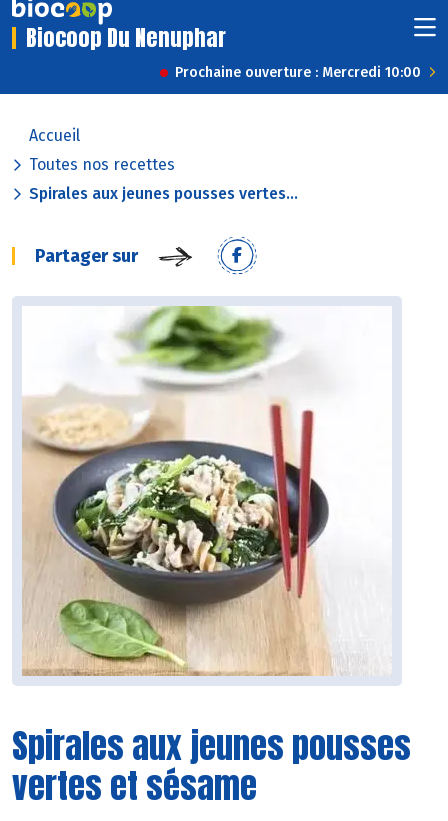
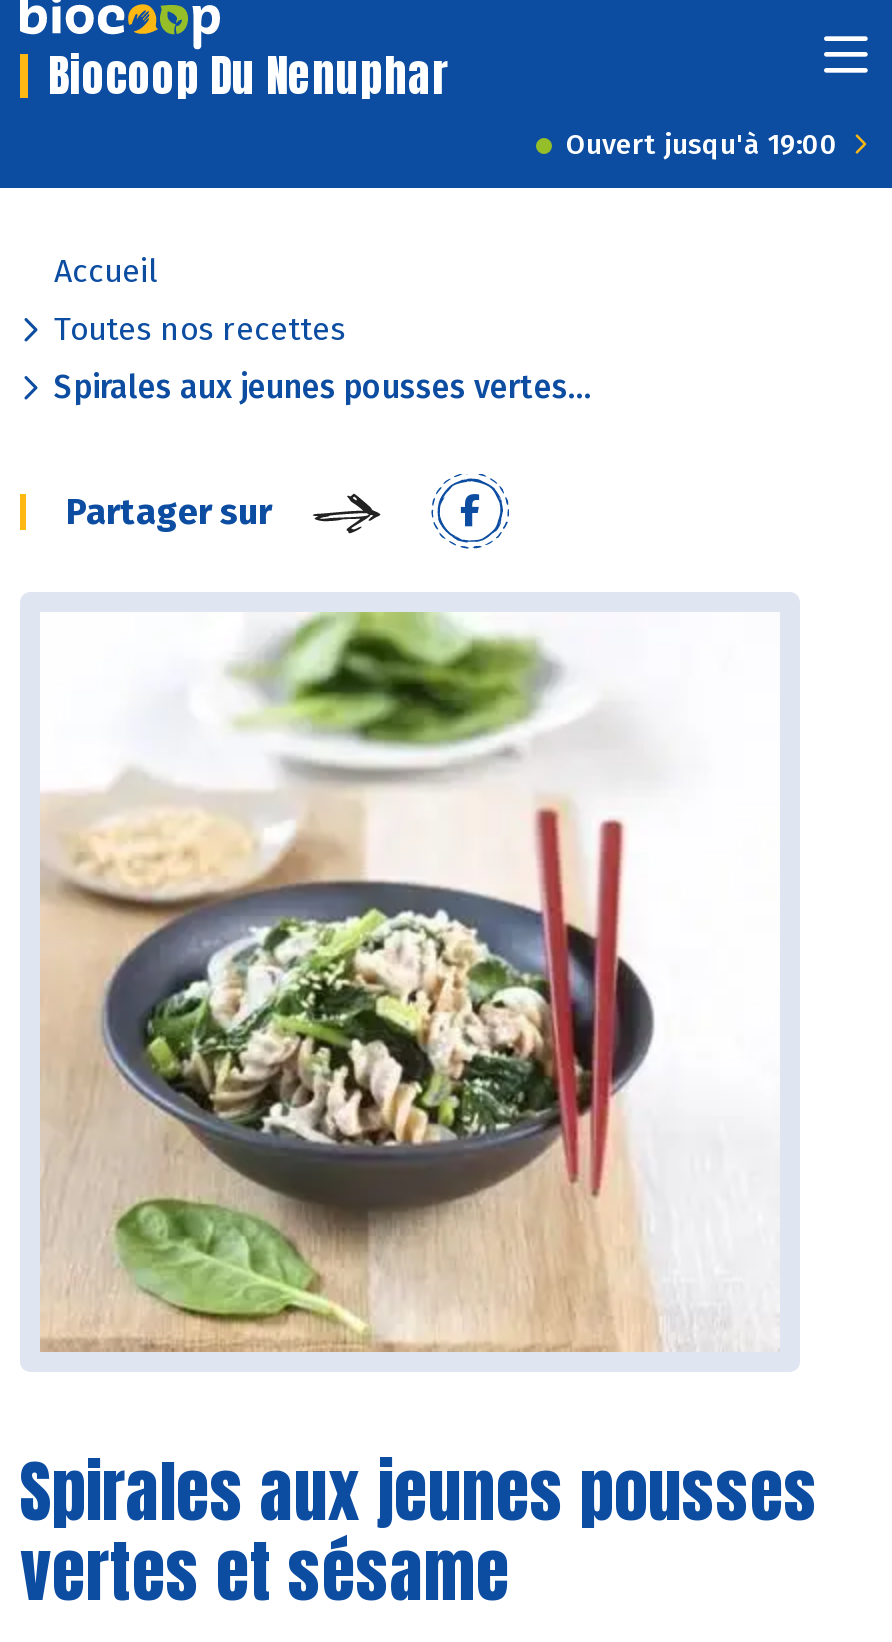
- Prochaine ouverture : Mercredi 10:00
+ Ouvert jusqu'à 19:00
